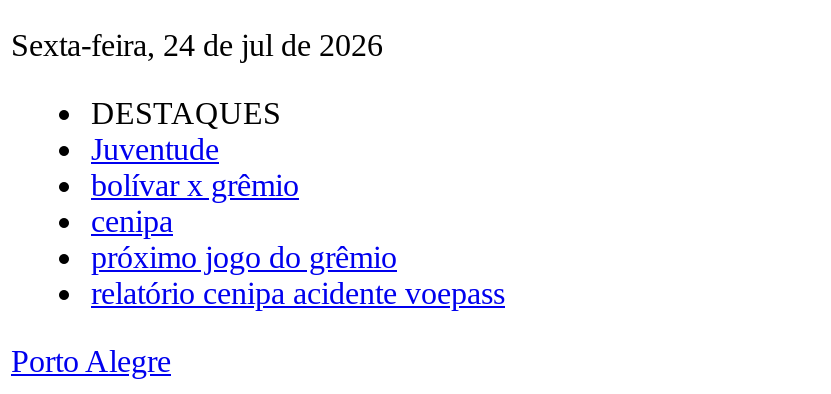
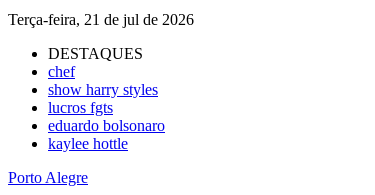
- Sexta-feira, 24 de jul de 2026
+ Terça-feira, 21 de jul de 2026

- Juventude
- bolívar x grêmio
- cenipa
- próximo jogo do grêmio
- relatório cenipa acidente voepass
+ chef
+ show harry styles
+ lucros fgts
+ eduardo bolsonaro
+ kaylee hottle
